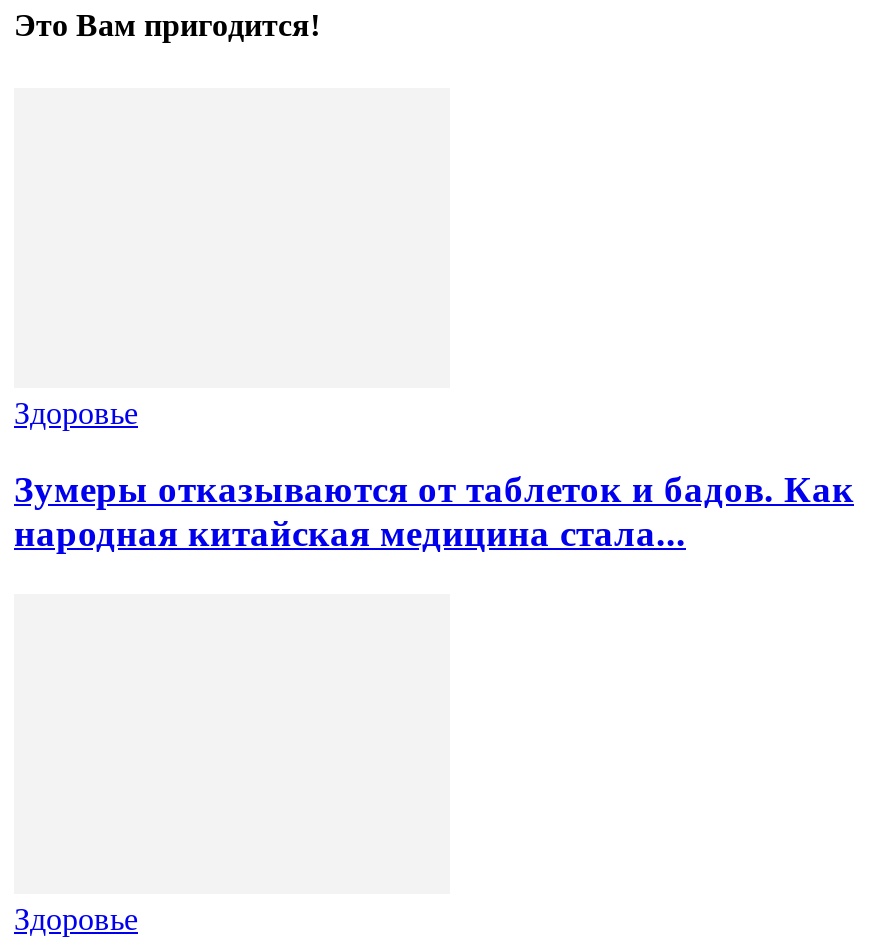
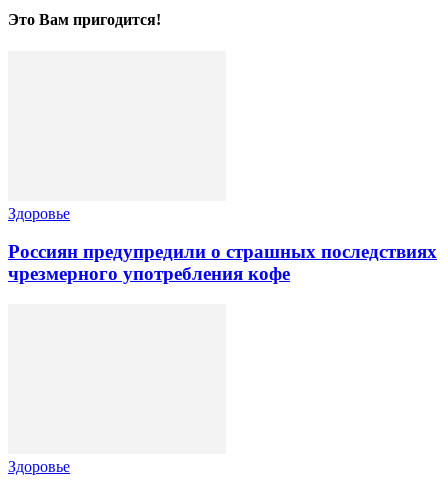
- Зумеры отказываются от таблеток и бадов. Как
- народная китайская медицина стала...
+ Россиян предупредили о страшных последствиях
+ чрезмерного употребления кофе
